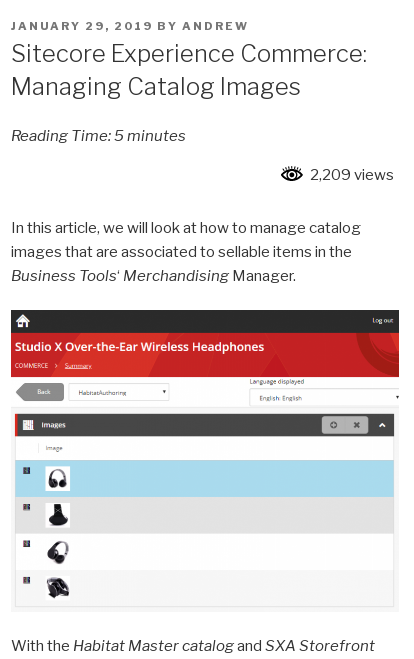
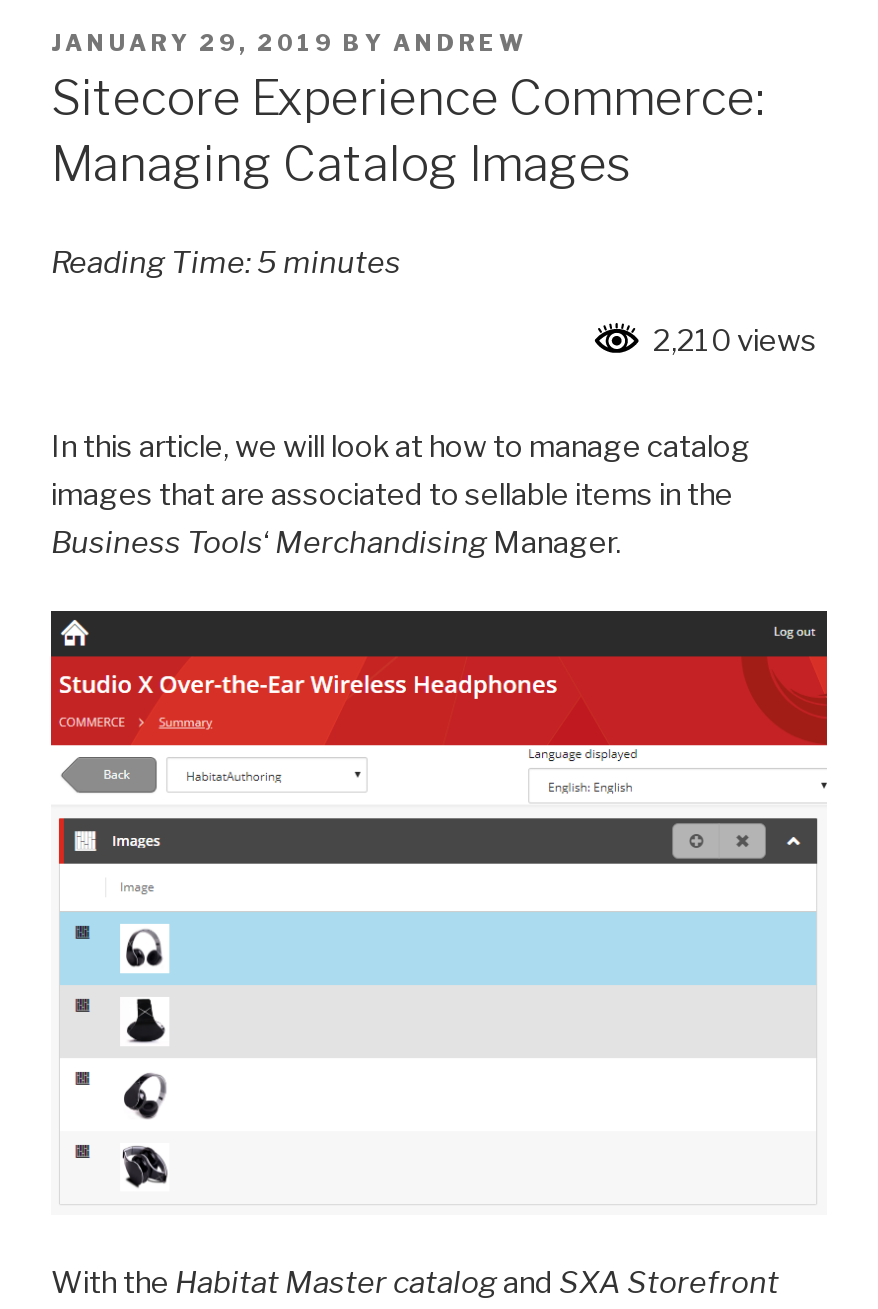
- 2,209 views
+ 2,210 views
